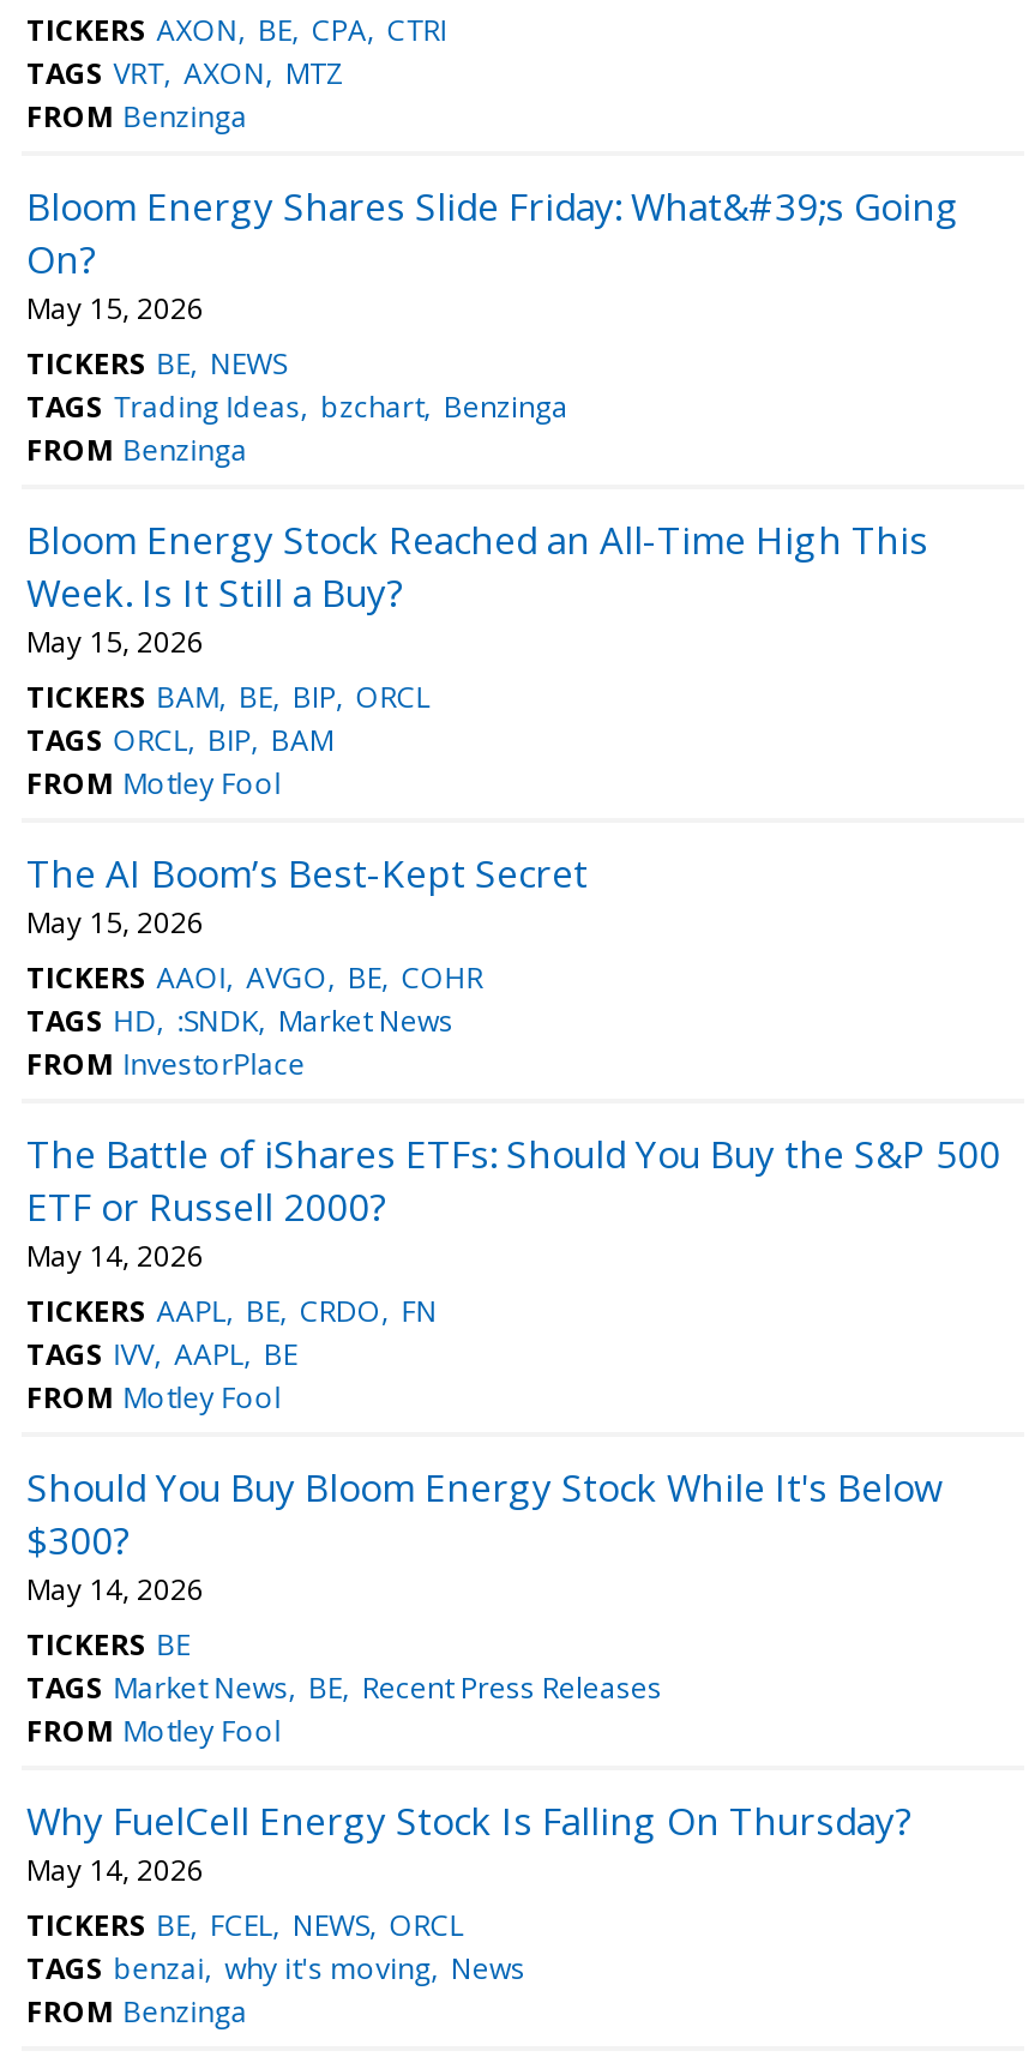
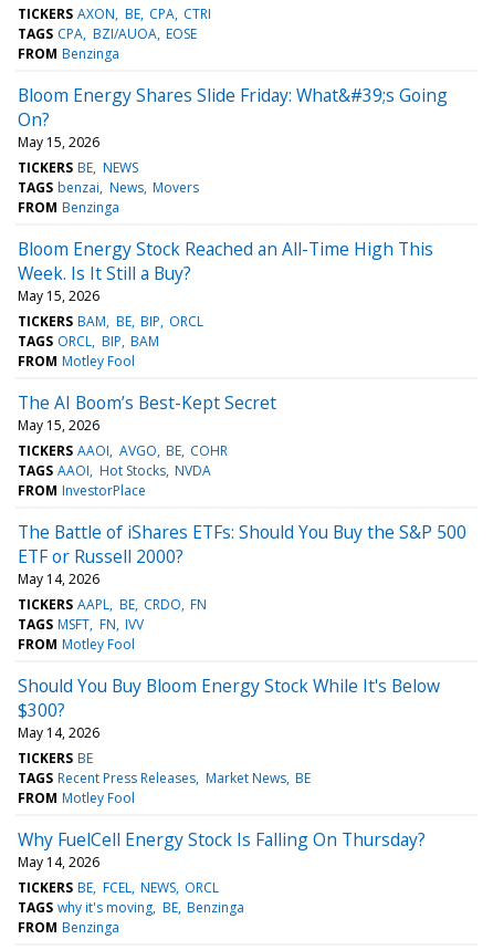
- TAGS VRT AXON MTZ
+ TAGS CPA BZI/AUOA EOSE

- TAGS Trading Ideas bzchart Benzinga
+ TAGS benzai News Movers

- TAGS HD :SNDK Market News
+ TAGS AAOI Hot Stocks NVDA

- TAGS IVV AAPL BE
+ TAGS MSFT FN IVV

- TAGS Market News BE Recent Press Releases
+ TAGS Recent Press Releases Market News BE

- TAGS benzai why it's moving News
+ TAGS why it's moving BE Benzinga
